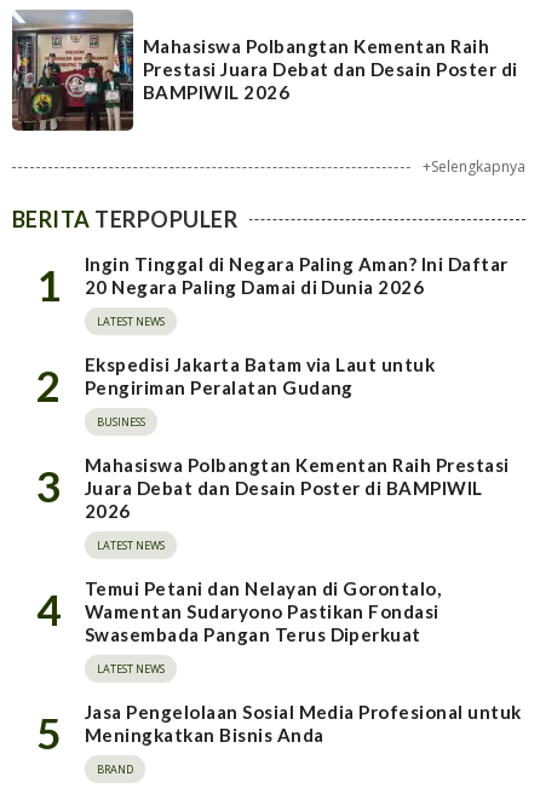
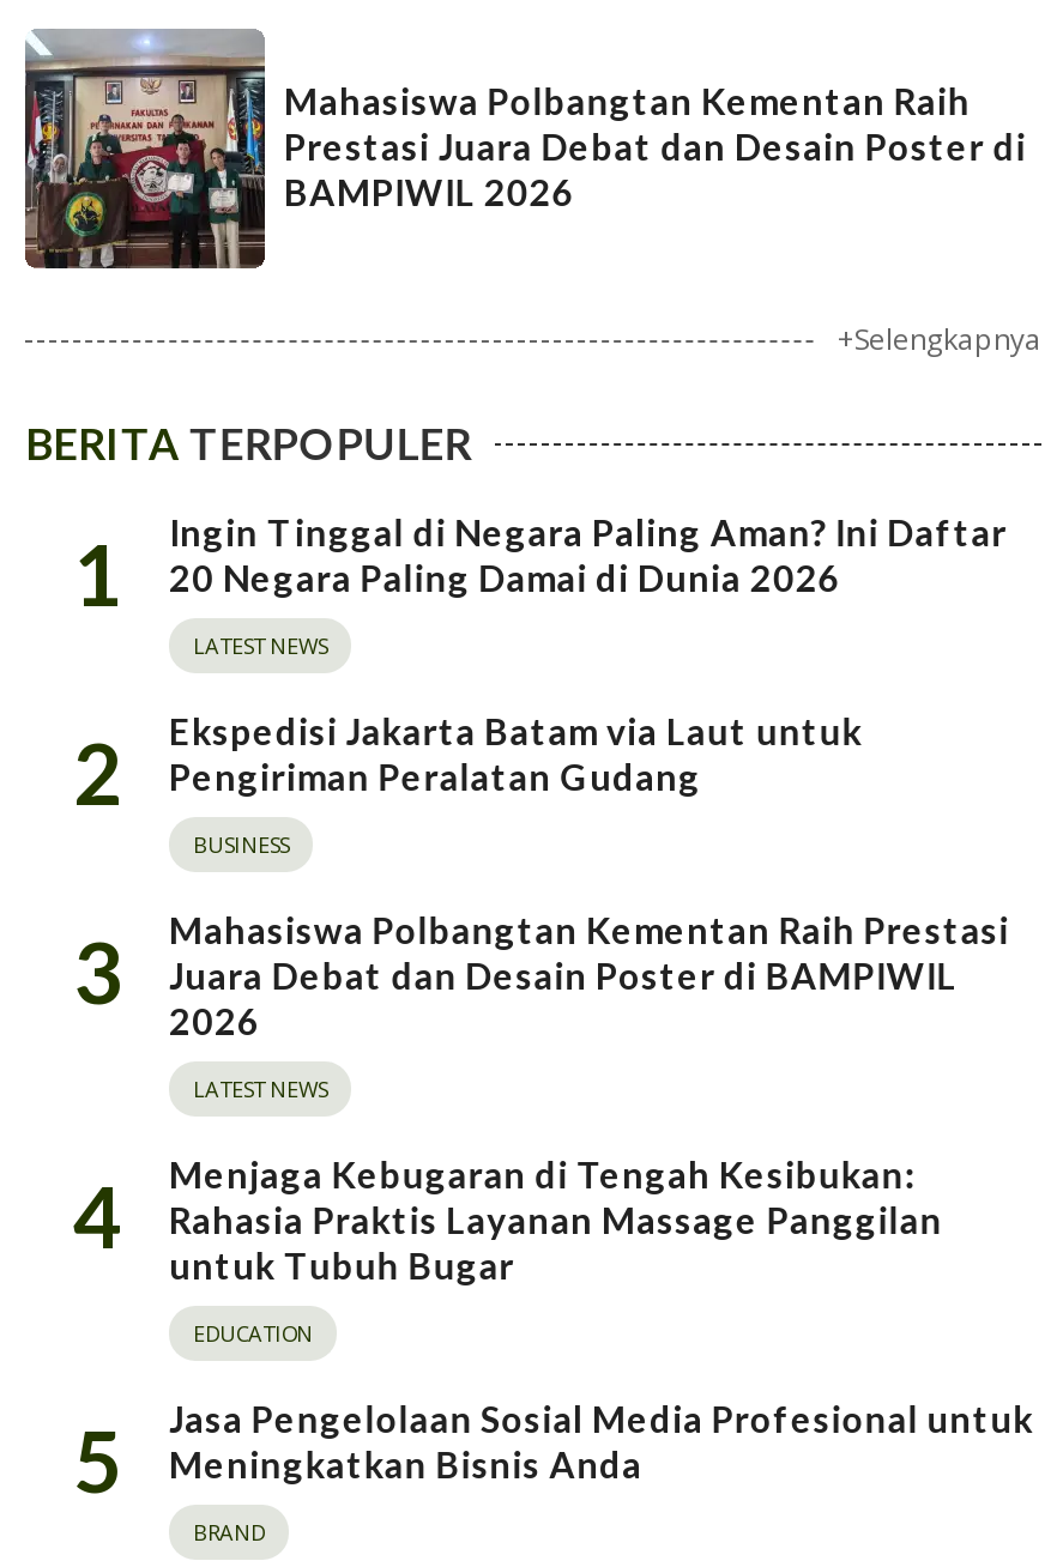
- Temui Petani dan Nelayan di Gorontalo,
- Wamentan Sudaryono Pastikan Fondasi
- Swasembada Pangan Terus Diperkuat
+ Menjaga Kebugaran di Tengah Kesibukan:
+ Rahasia Praktis Layanan Massage Panggilan
+ untuk Tubuh Bugar

- LATEST NEWS
+ EDUCATION
